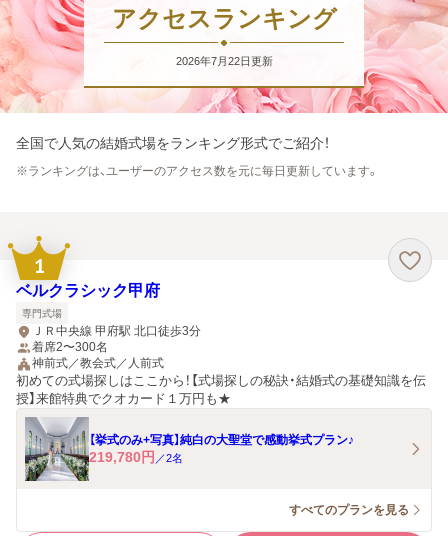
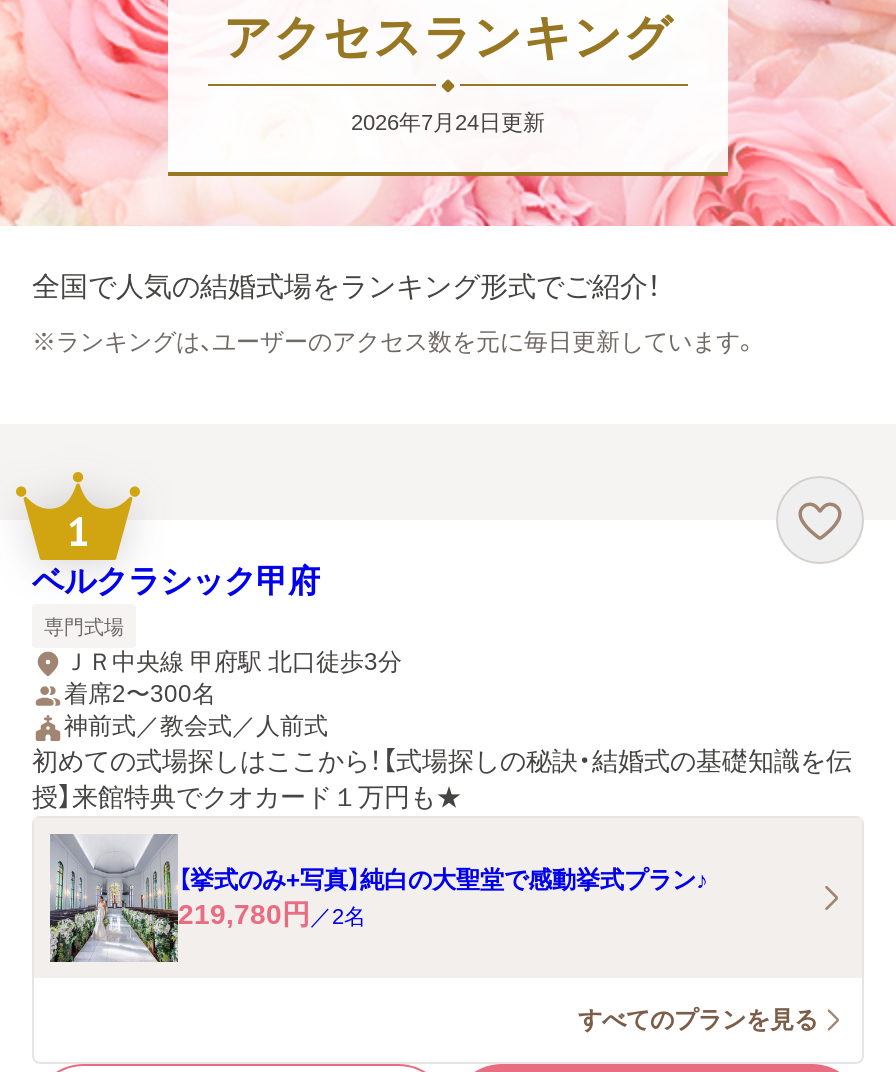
- 2026年7月22日更新
+ 2026年7月24日更新
